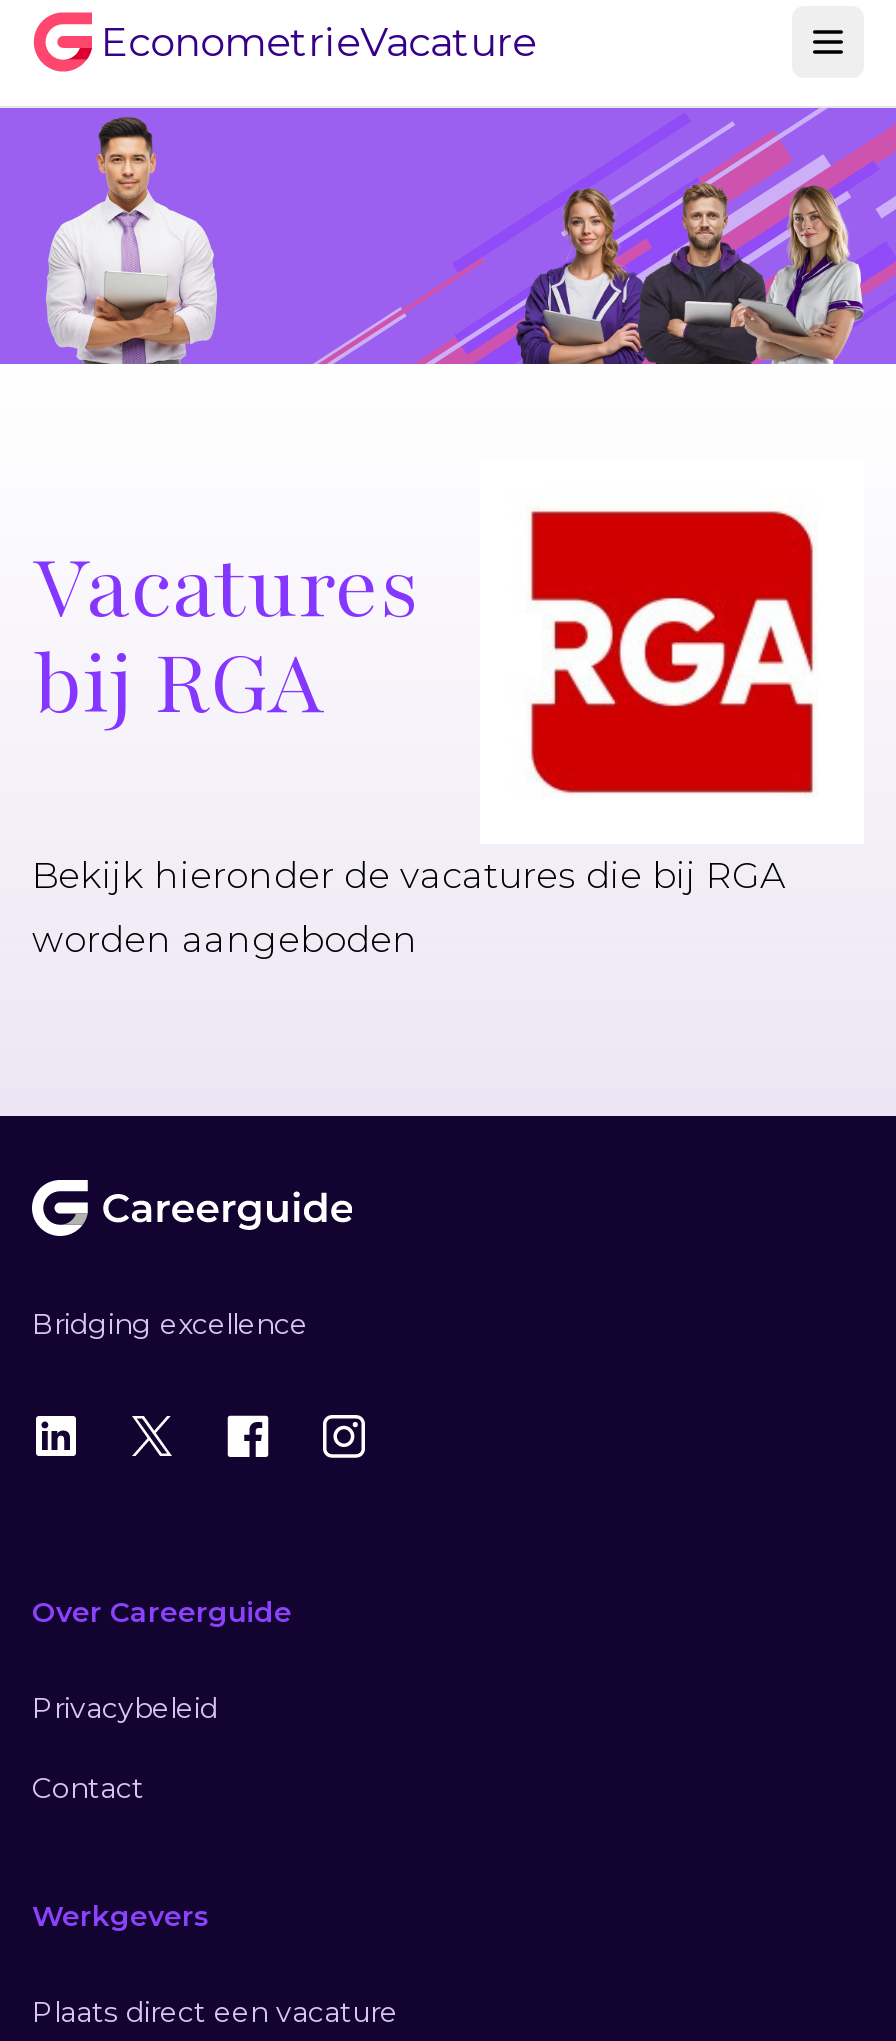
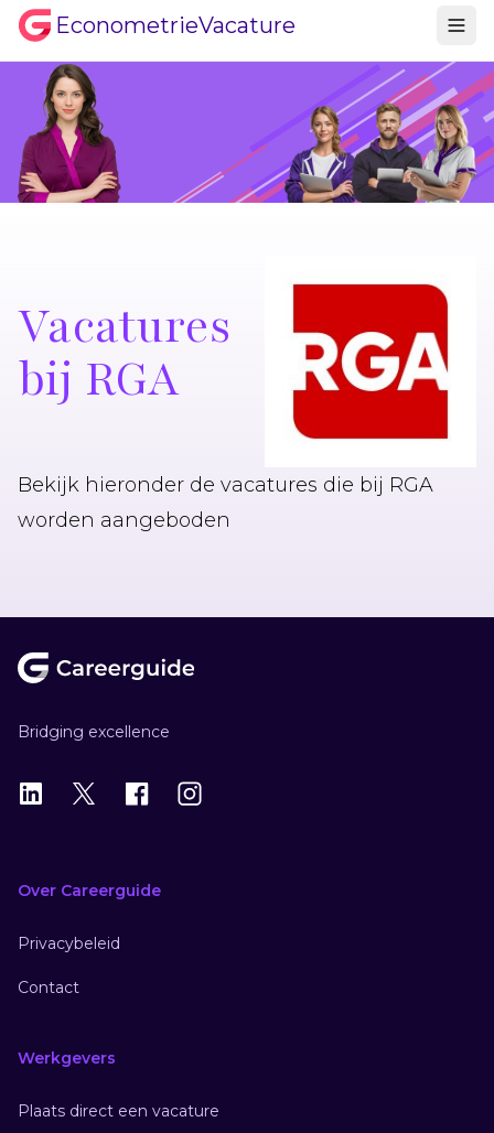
- [image]
+ [image]
